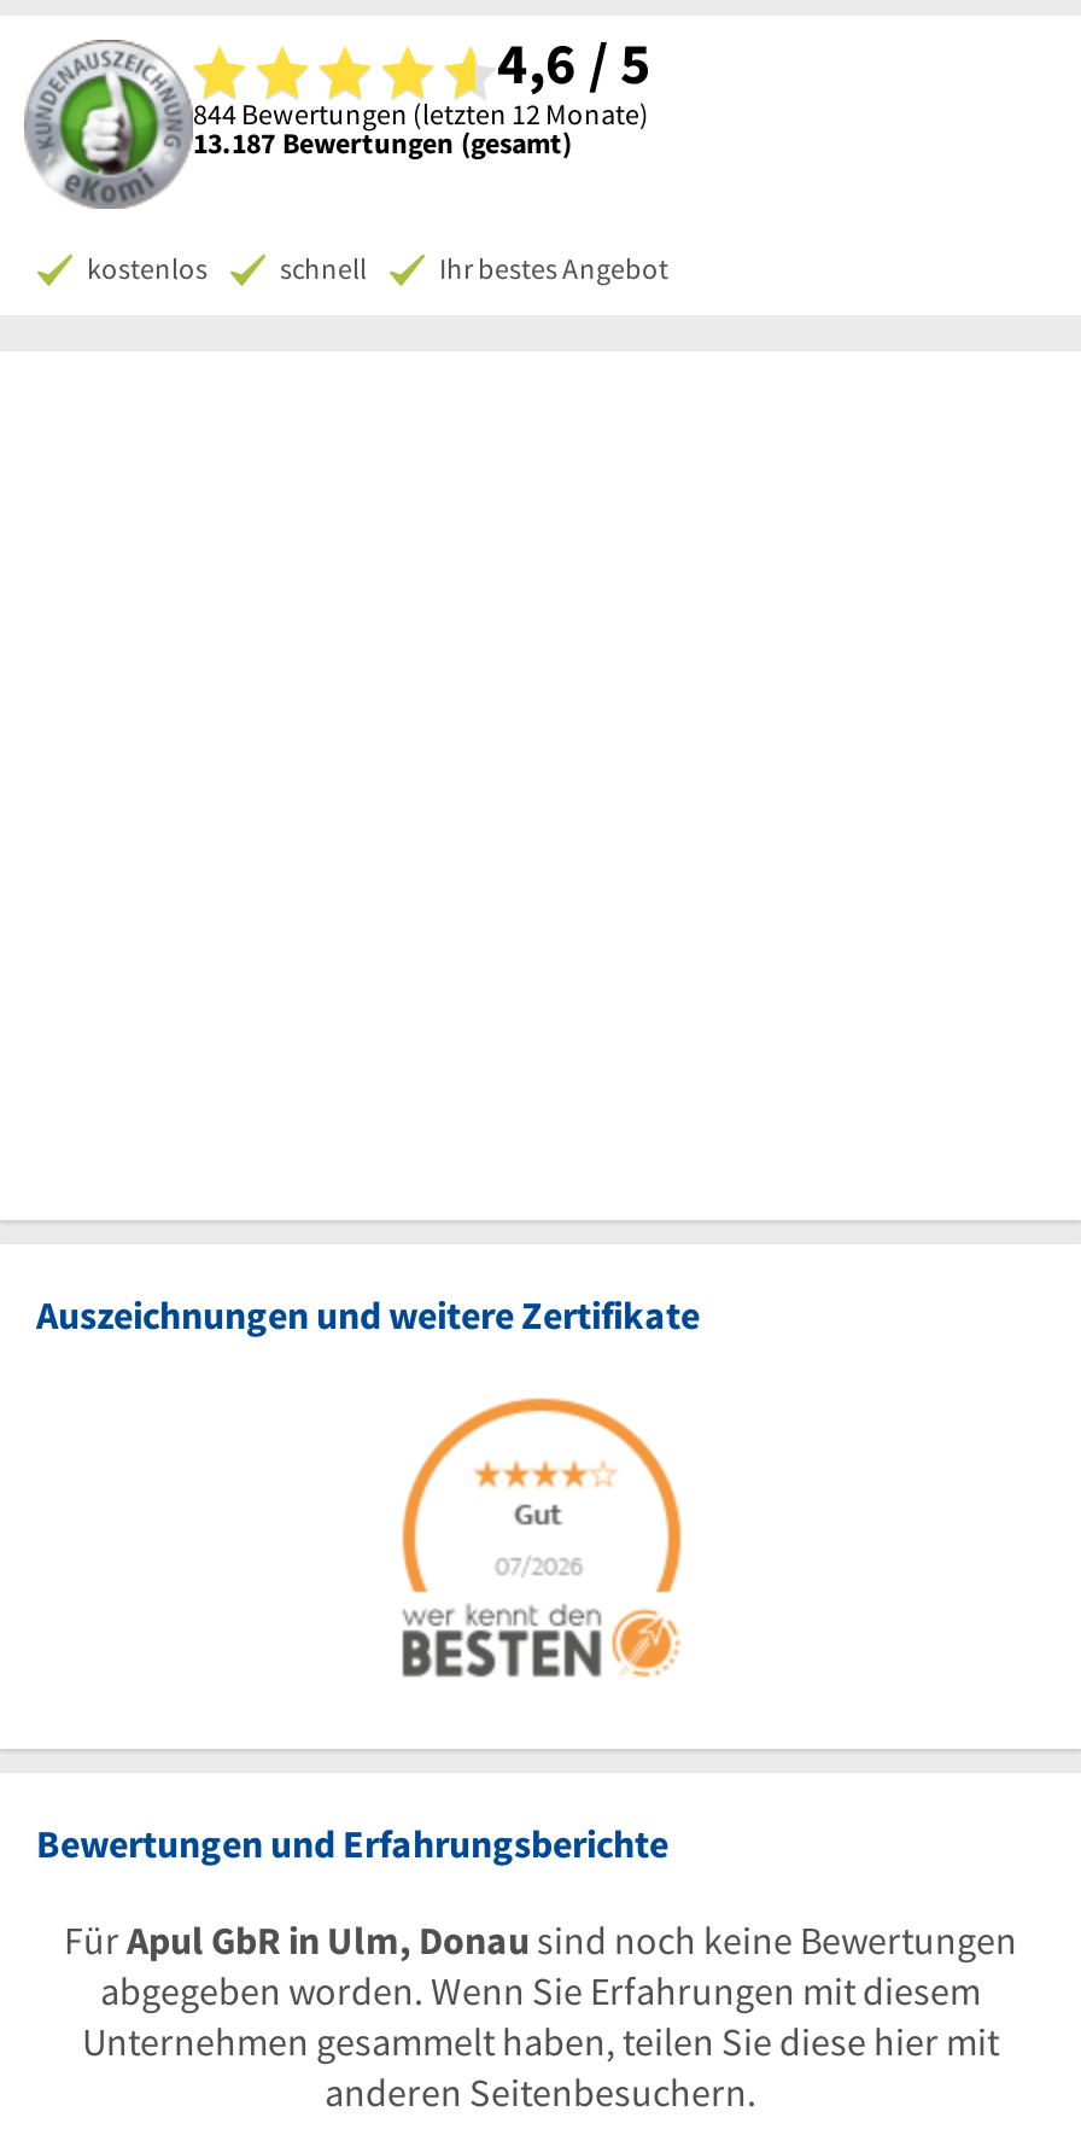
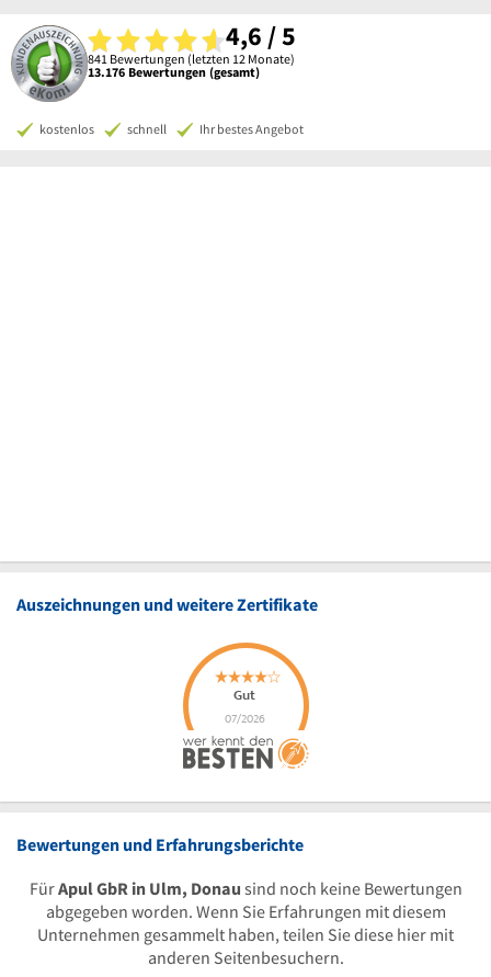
- 844 Bewertungen (letzten 12 Monate)
+ 841 Bewertungen (letzten 12 Monate)

- 13.187 Bewertungen (gesamt)
+ 13.176 Bewertungen (gesamt)
